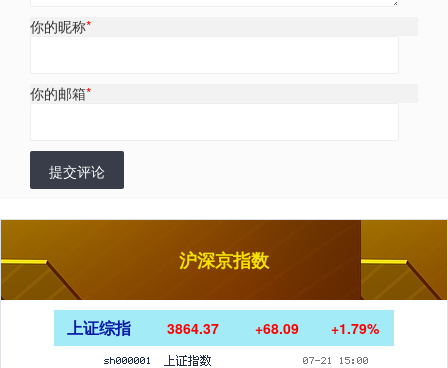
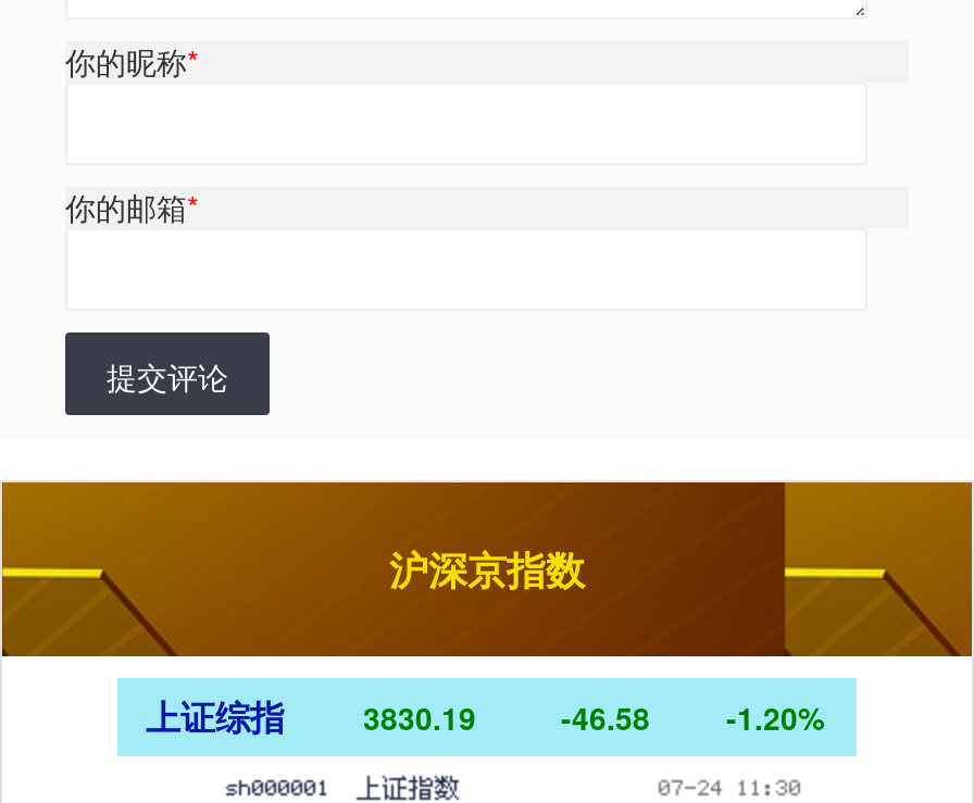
- 3864.37
+ 3830.19

- +68.09
+ -46.58

- +1.79%
+ -1.20%
